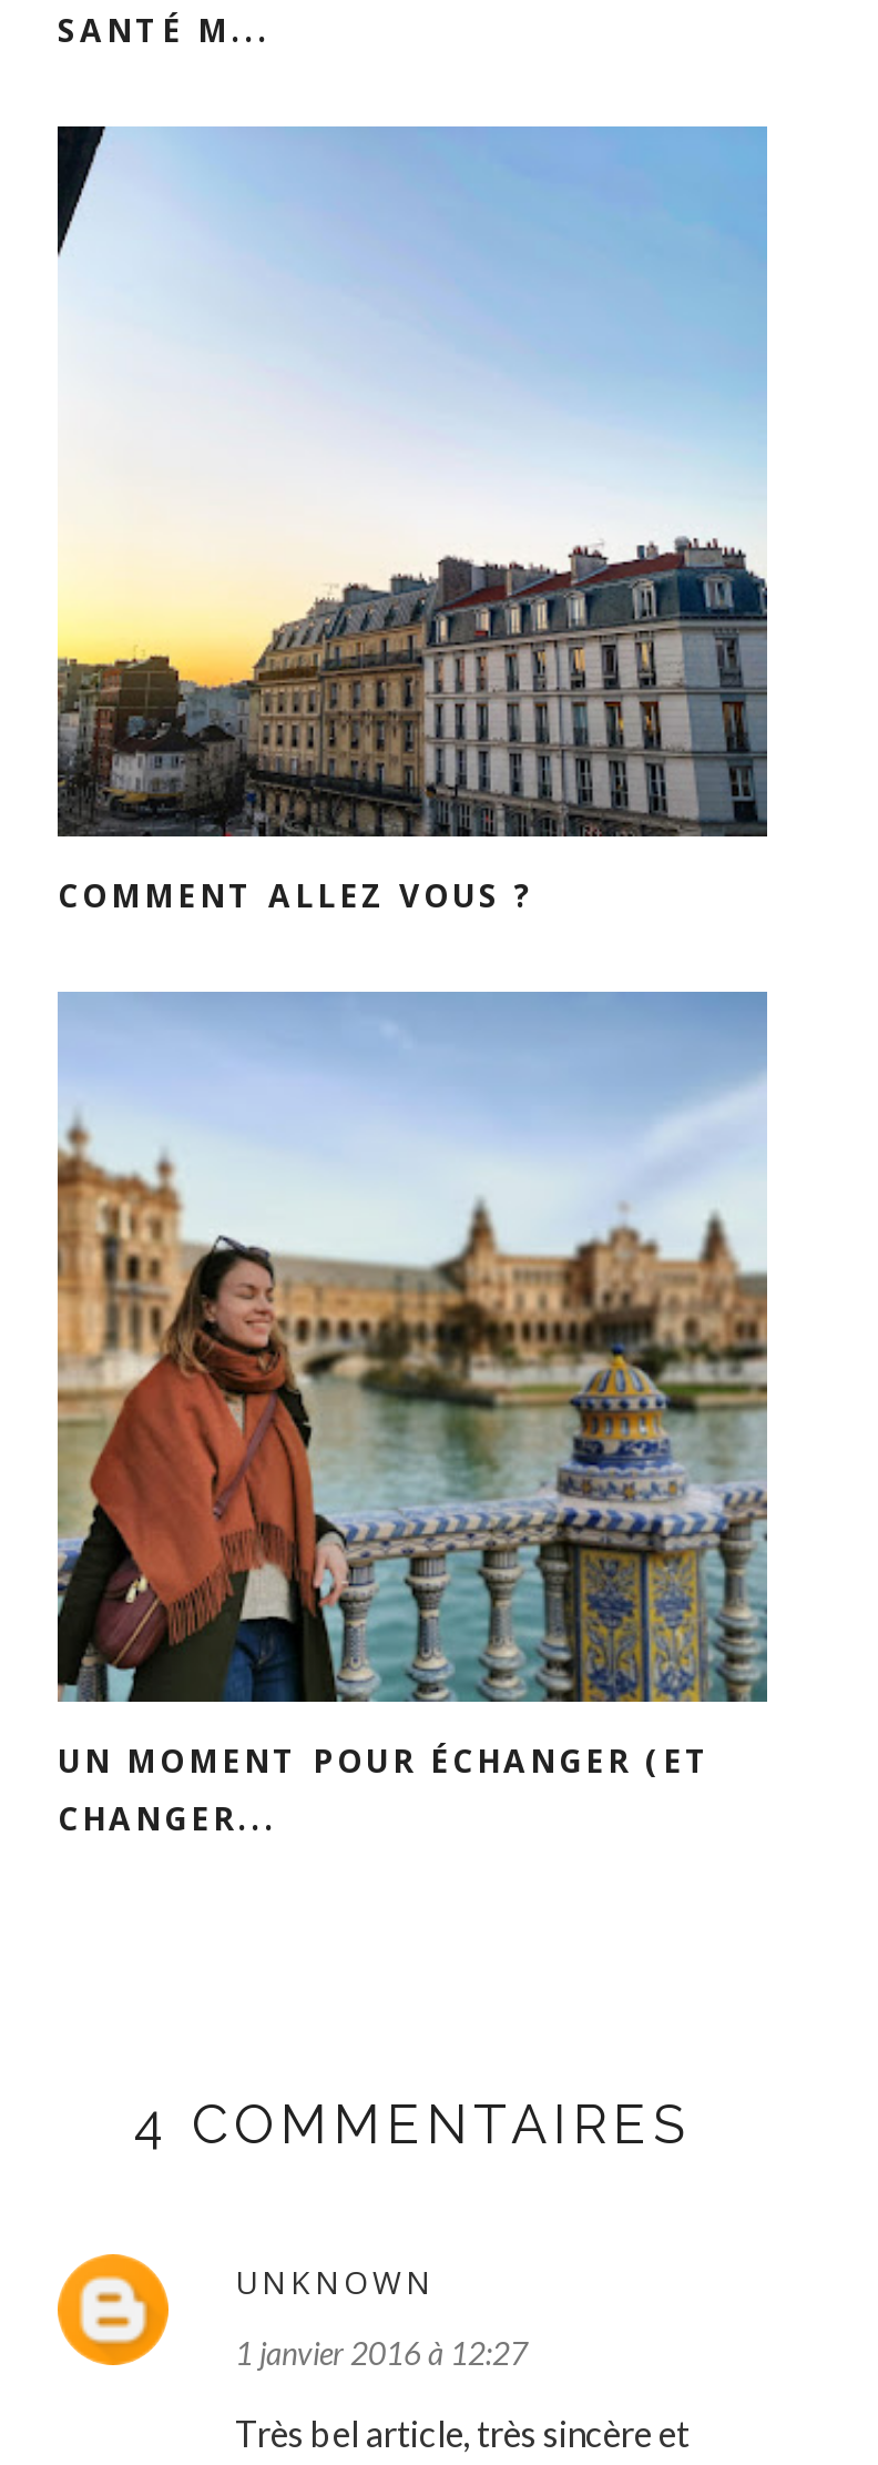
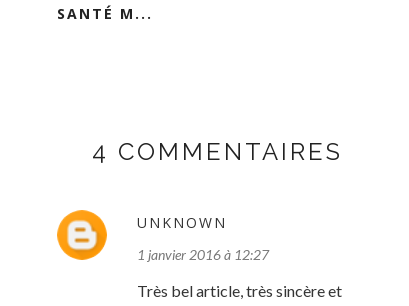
- [image]
- COMMENT ALLEZ VOUS ?

- [image]
- UN MOMENT POUR ÉCHANGER (ET
- CHANGER...
